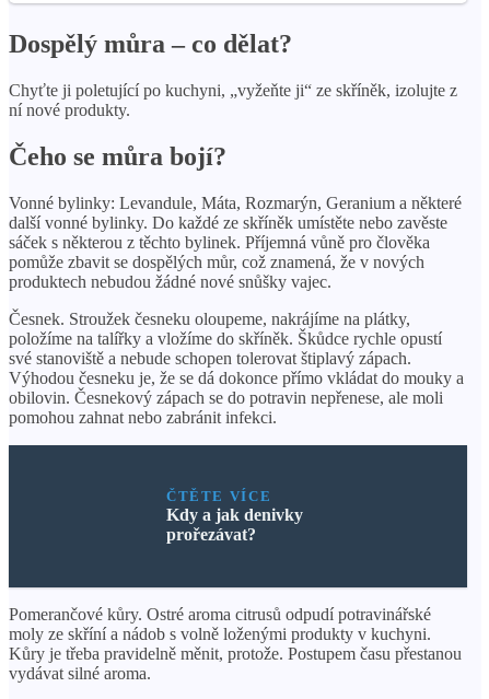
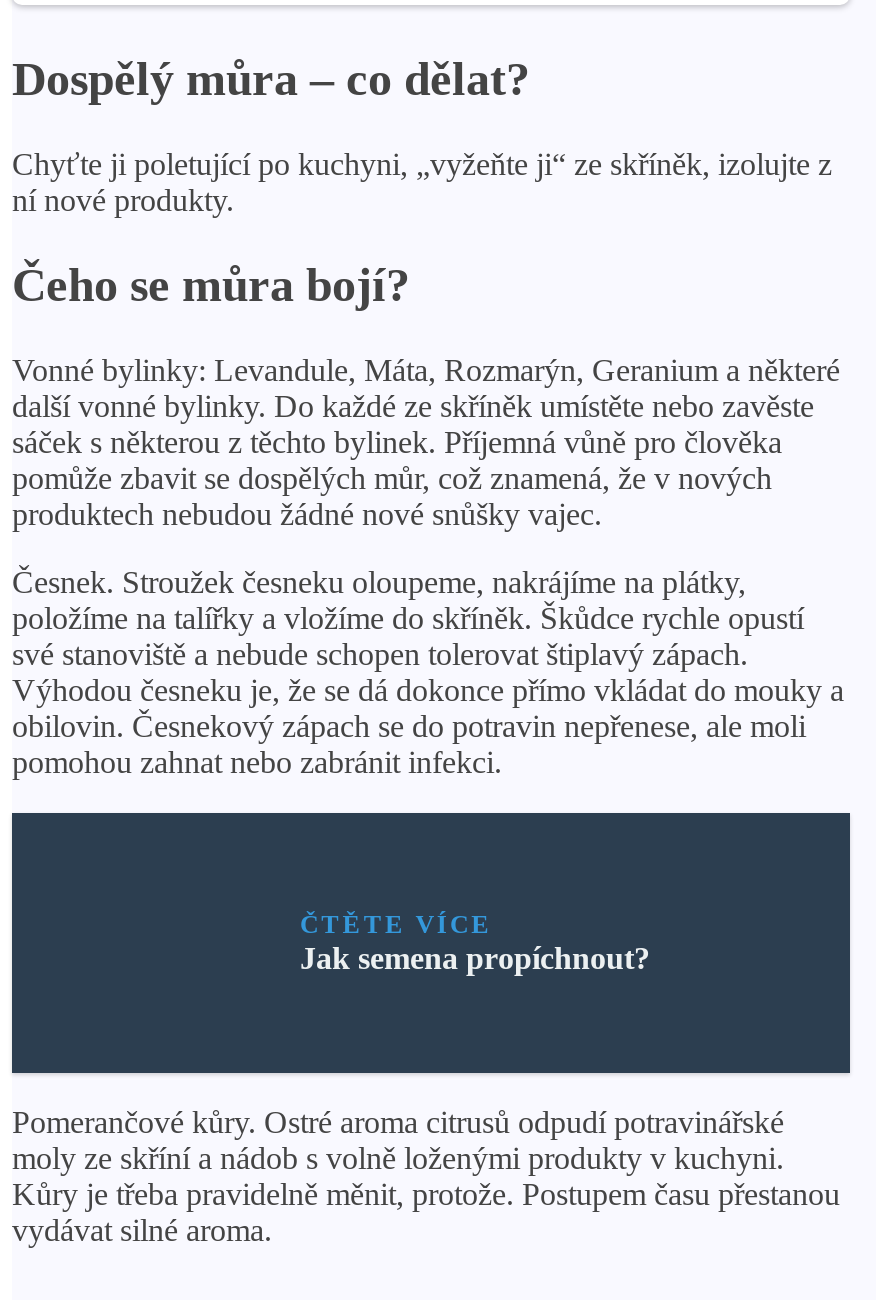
- Kdy a jak denivky
- prořezávat?
+ Jak semena propíchnout?
